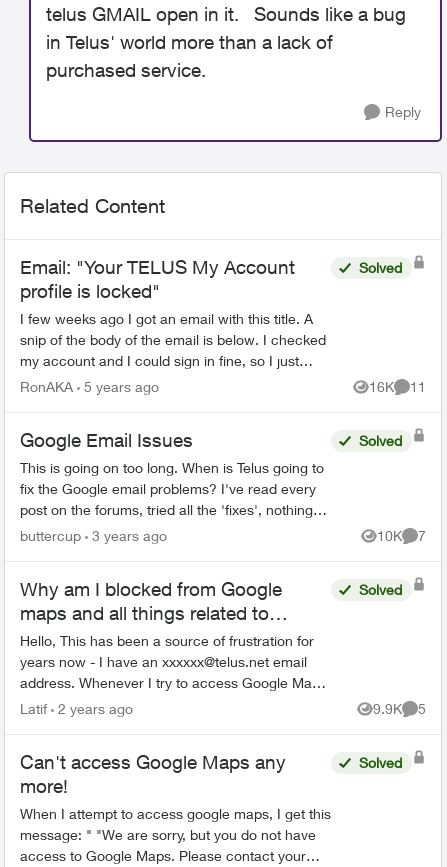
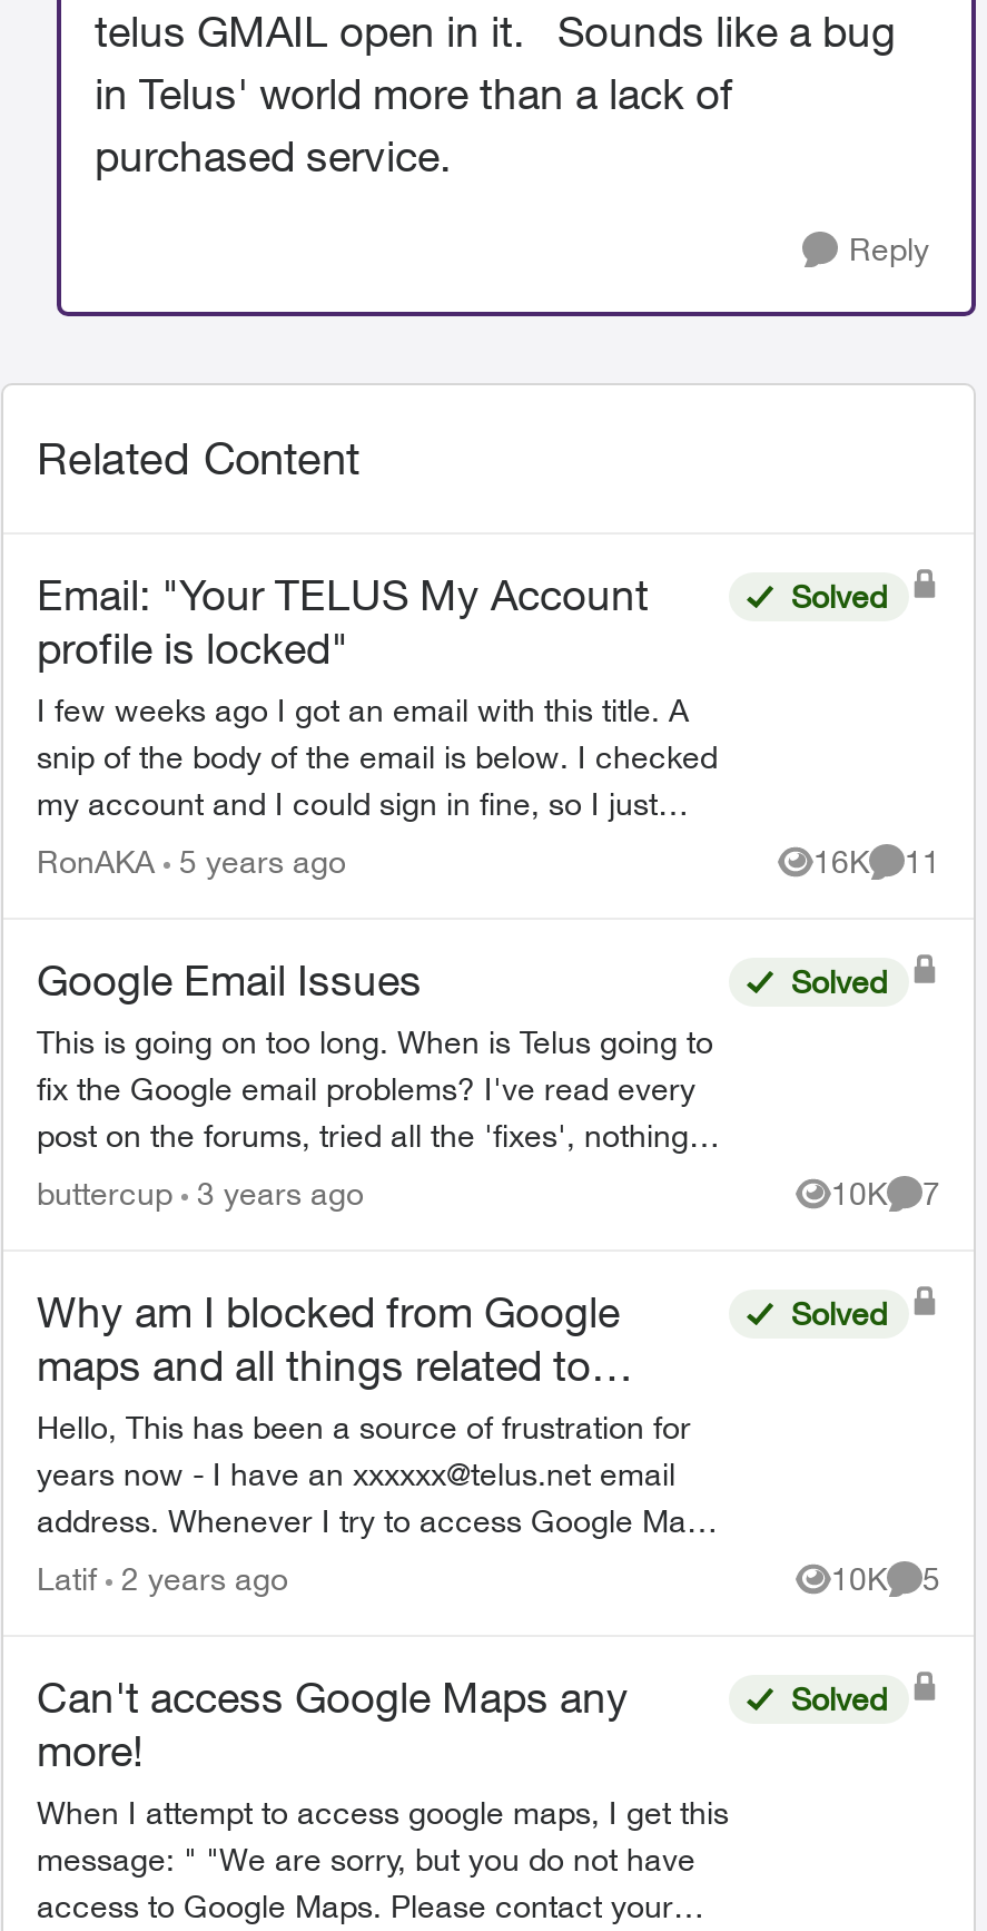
- 9.9K 5
+ 10K 5
